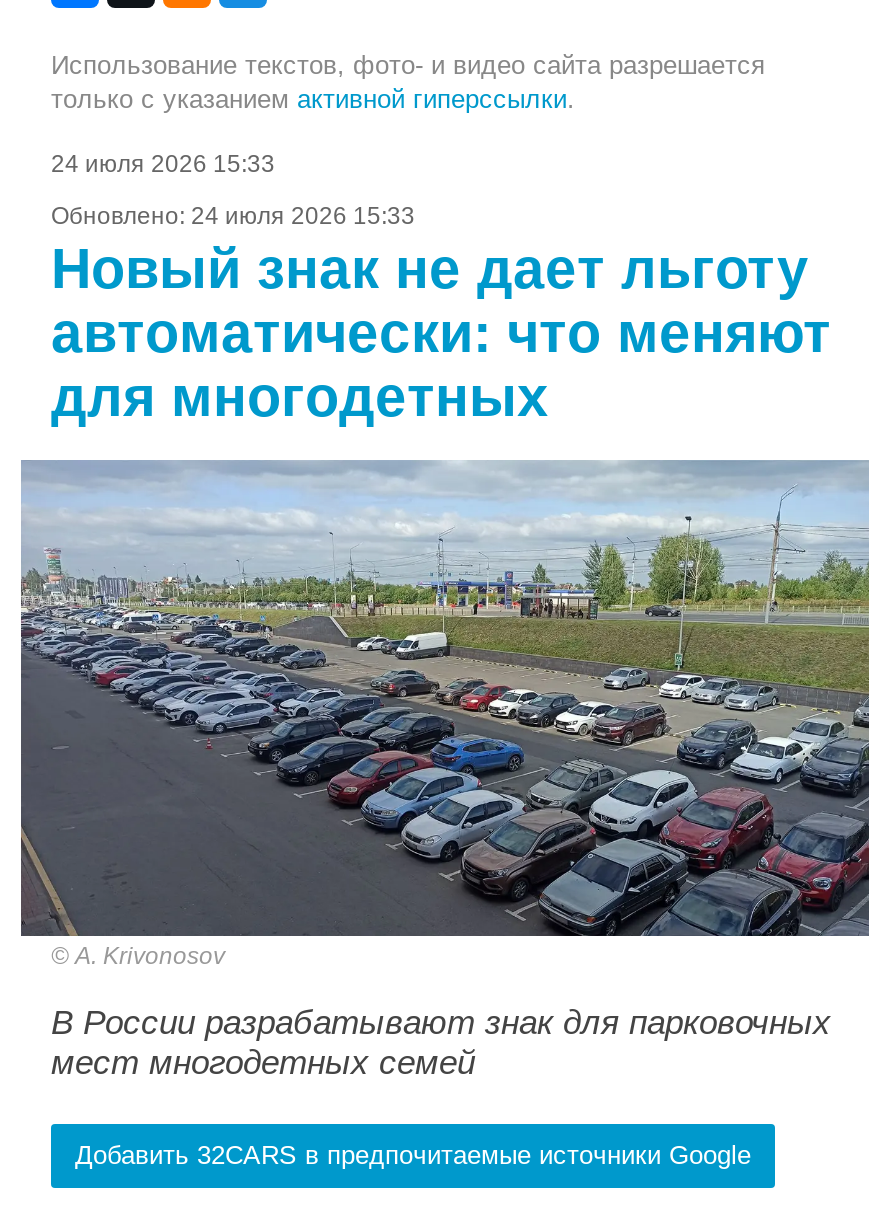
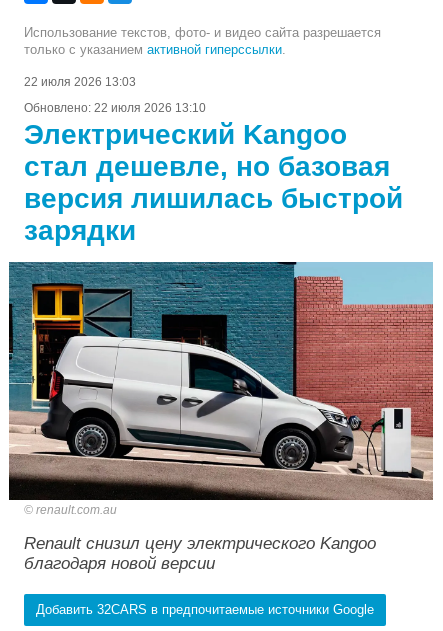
- 24 июля 2026 15:33
+ 22 июля 2026 13:03

- Обновлено: 24 июля 2026 15:33
- Новый знак не дает льготу
- автоматически: что меняют
- для многодетных
+ Обновлено: 22 июля 2026 13:10
+ Электрический Kangoo
+ стал дешевле, но базовая
+ версия лишилась быстрой
+ зарядки

- [image]
- A. Krivonosov
+ [image]
+ renault.com.au

- В России разрабатывают знак для парковочных
- мест многодетных семей
+ Renault снизил цену электрического Kangoo
+ благодаря новой версии
